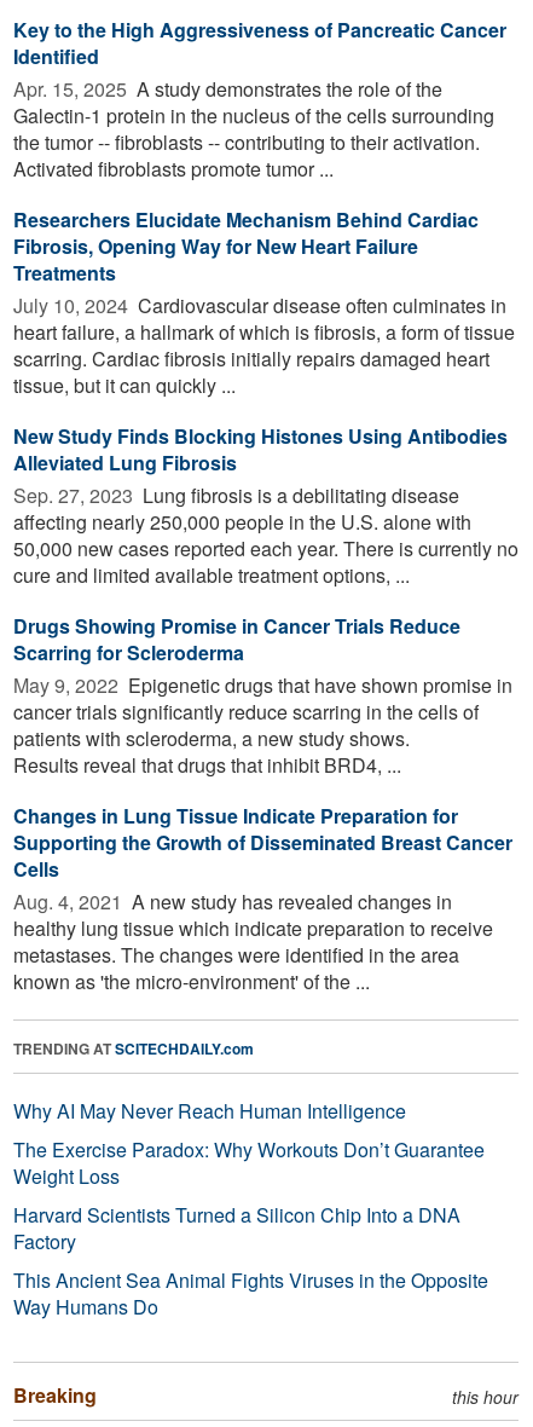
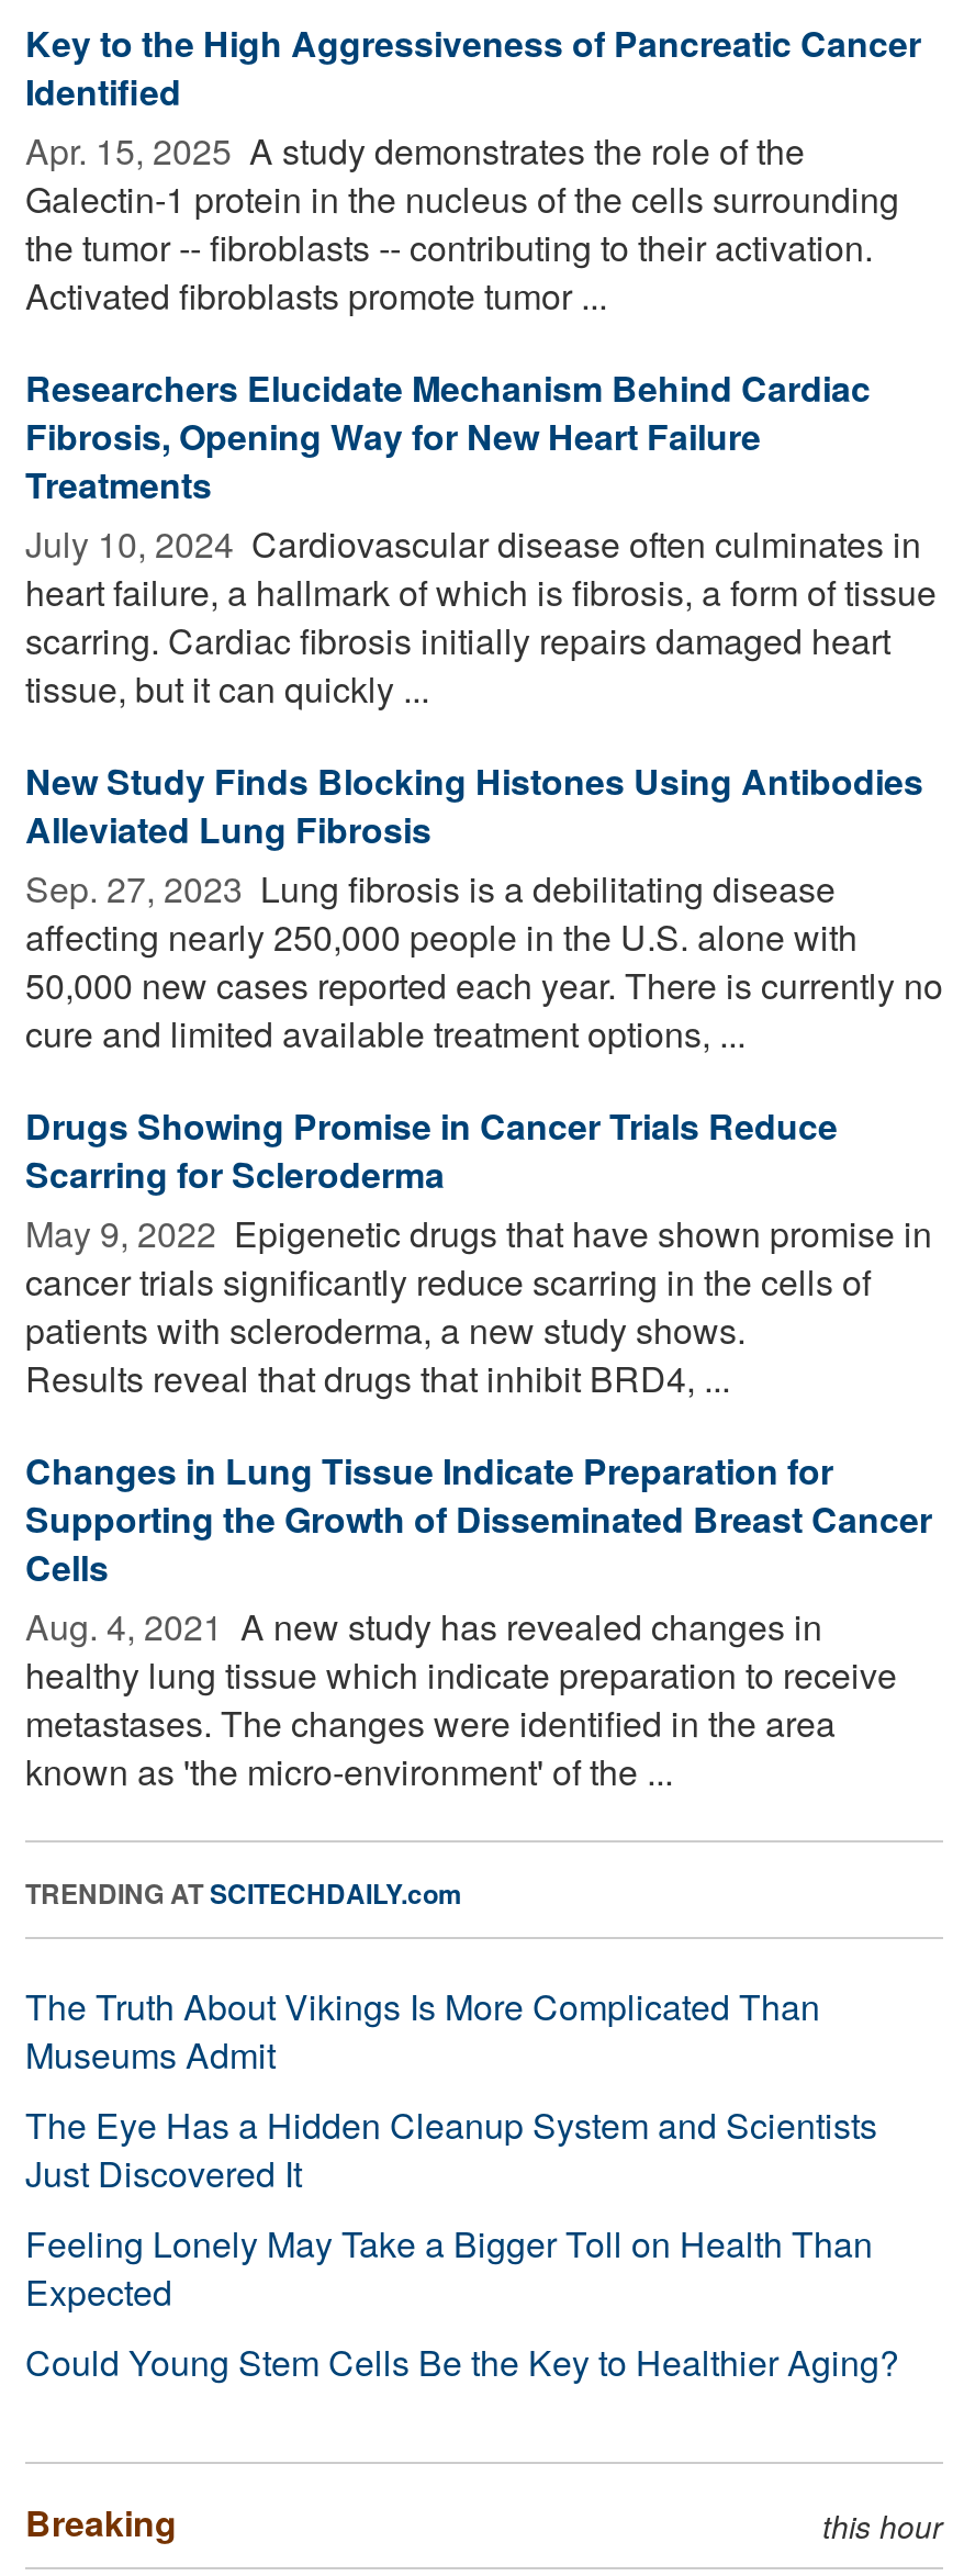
- Why AI May Never Reach Human Intelligence
- The Exercise Paradox: Why Workouts Don’t Guarantee
- Weight Loss
- Harvard Scientists Turned a Silicon Chip Into a DNA
- Factory
- This Ancient Sea Animal Fights Viruses in the Opposite
- Way Humans Do
+ The Truth About Vikings Is More Complicated Than
+ Museums Admit
+ The Eye Has a Hidden Cleanup System and Scientists
+ Just Discovered It
+ Feeling Lonely May Take a Bigger Toll on Health Than
+ Expected
+ Could Young Stem Cells Be the Key to Healthier Aging?
